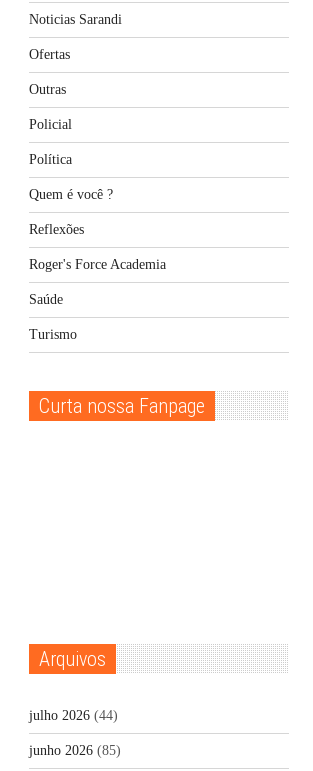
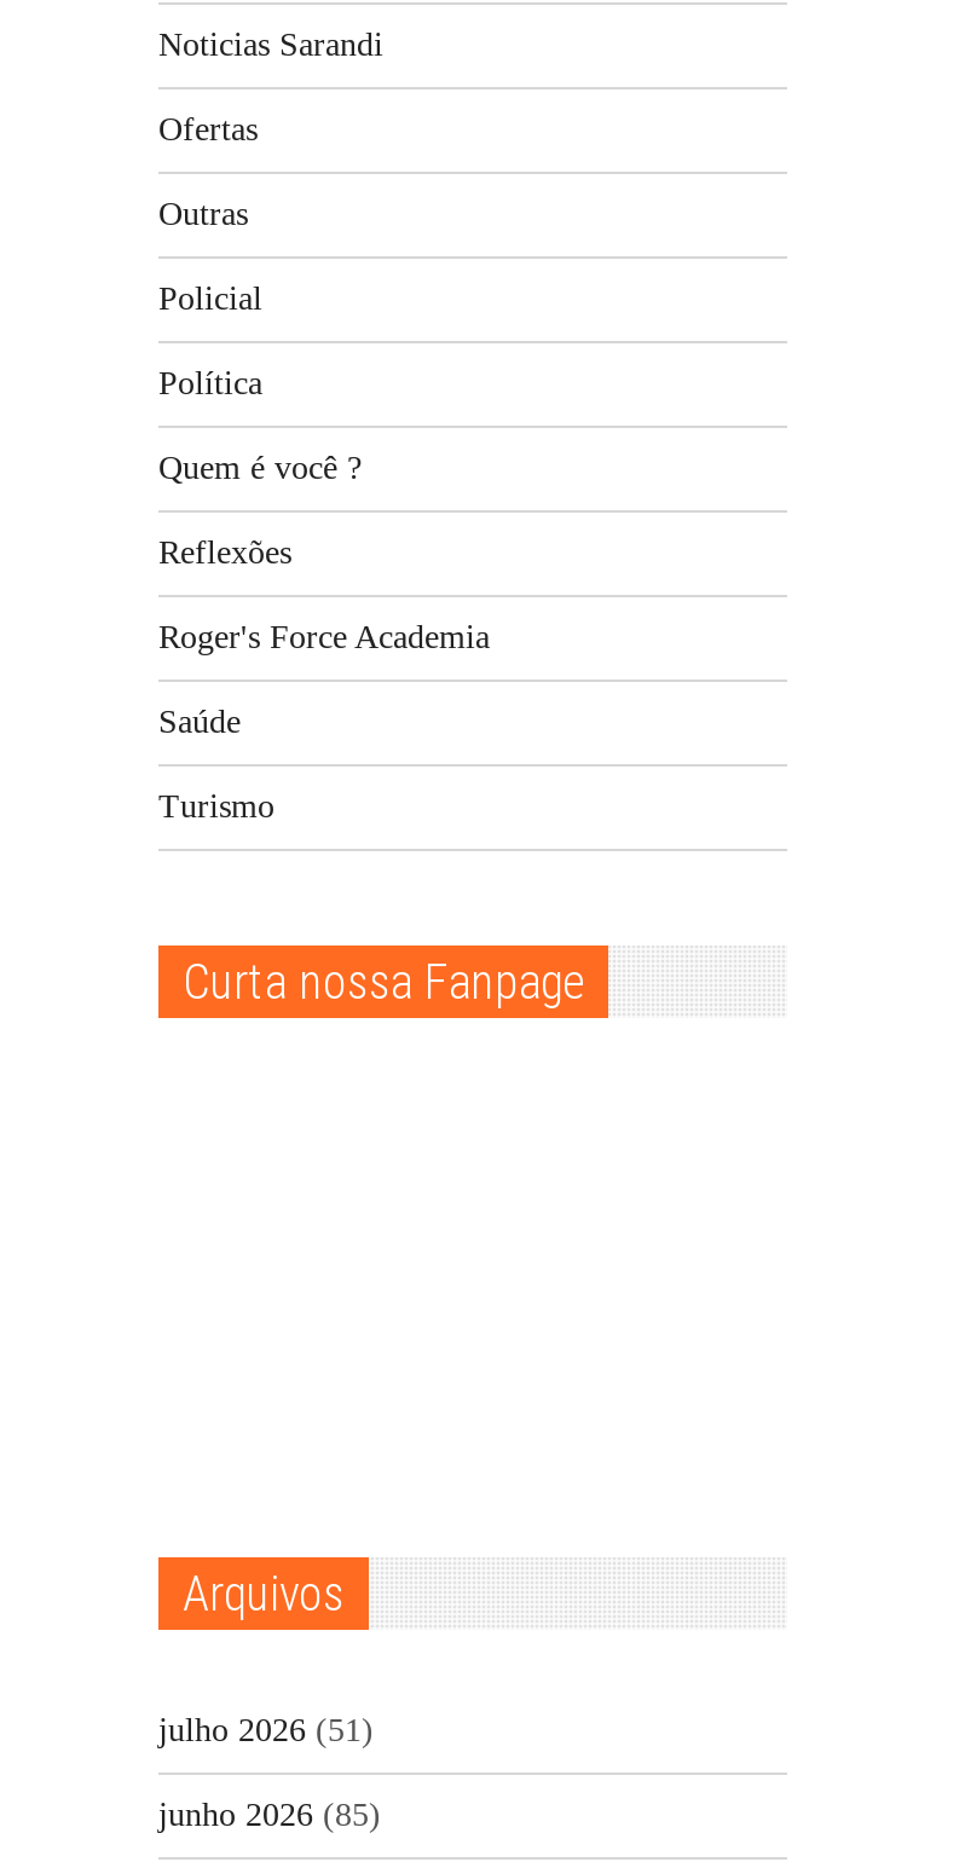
- julho 2026 (44)
+ julho 2026 (51)
